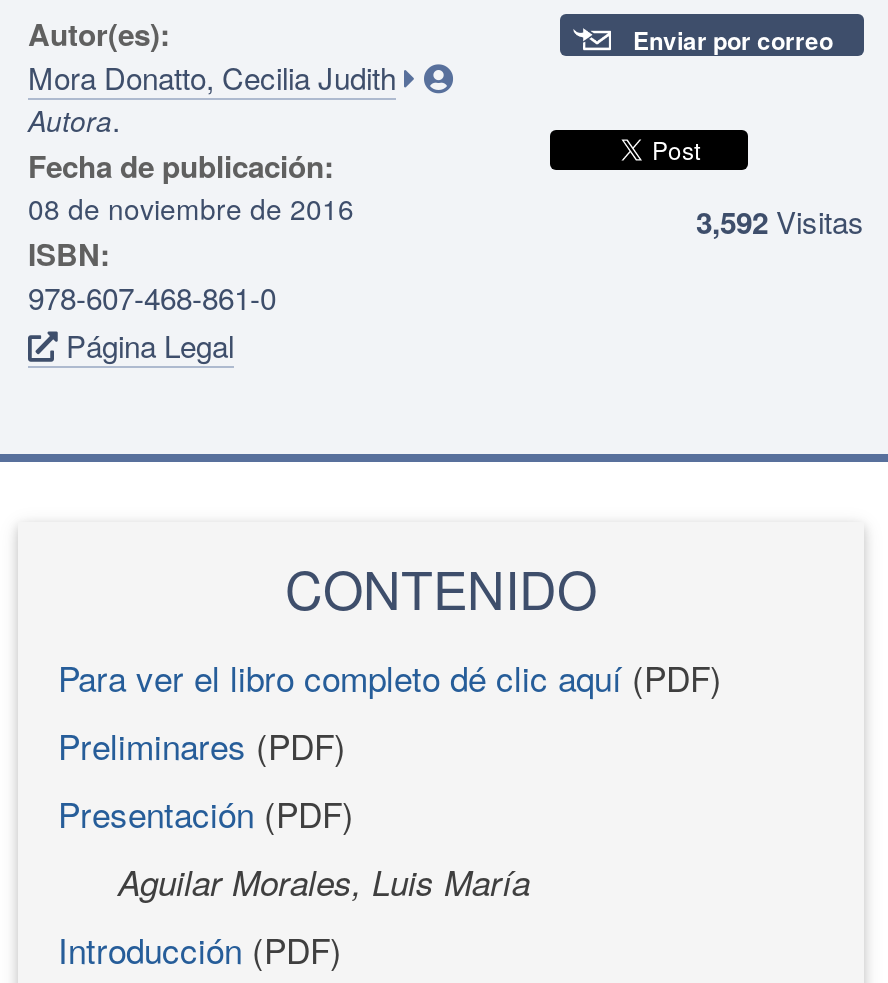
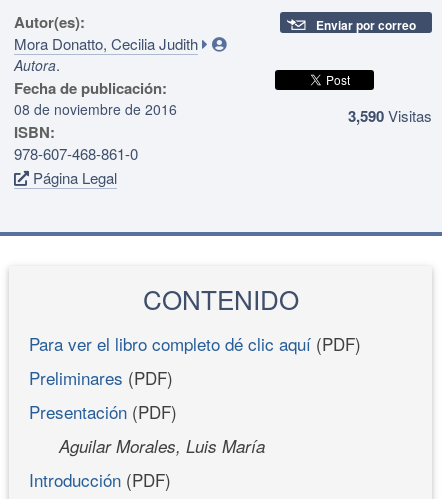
- 3,592 Visitas
+ 3,590 Visitas
